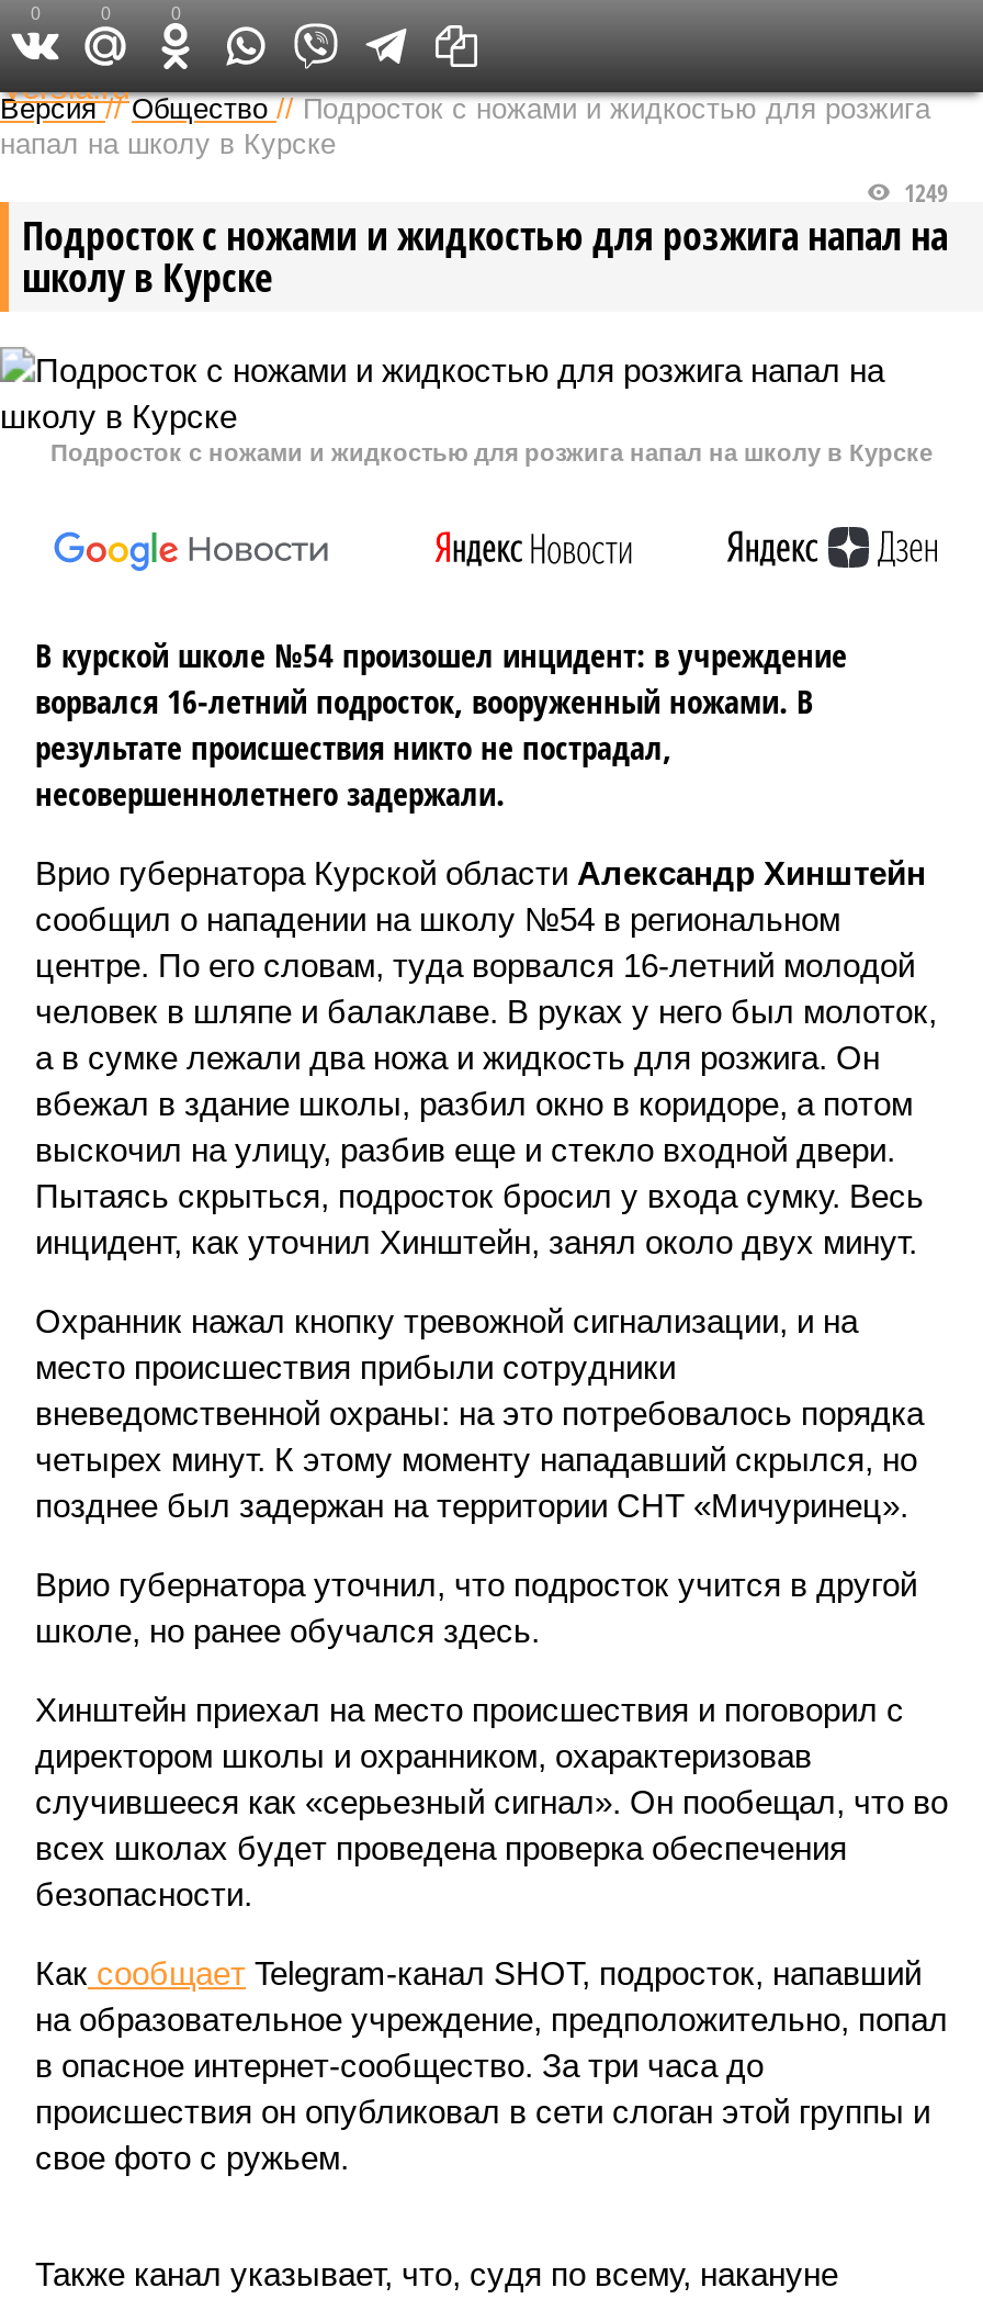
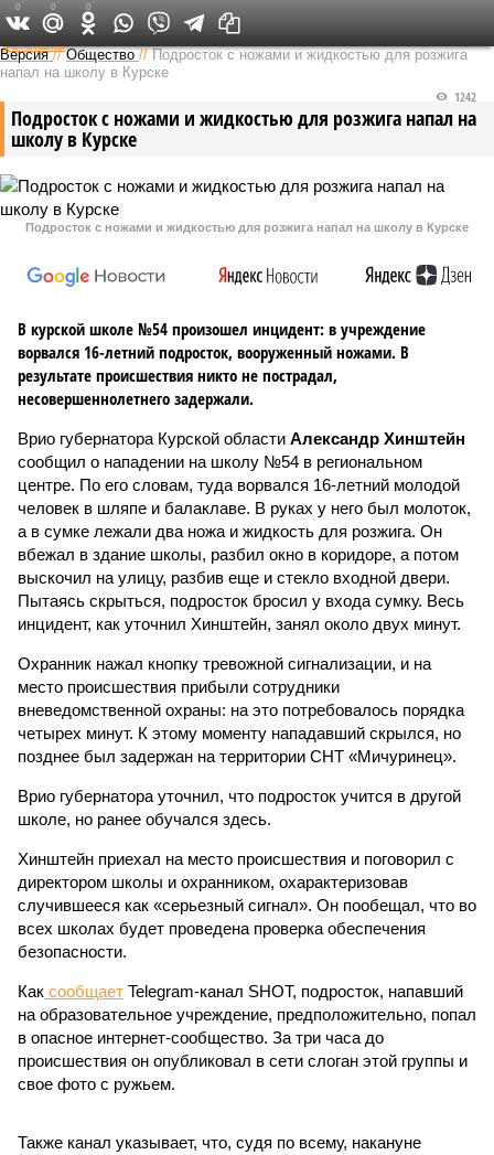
- 1249
+ 1242
